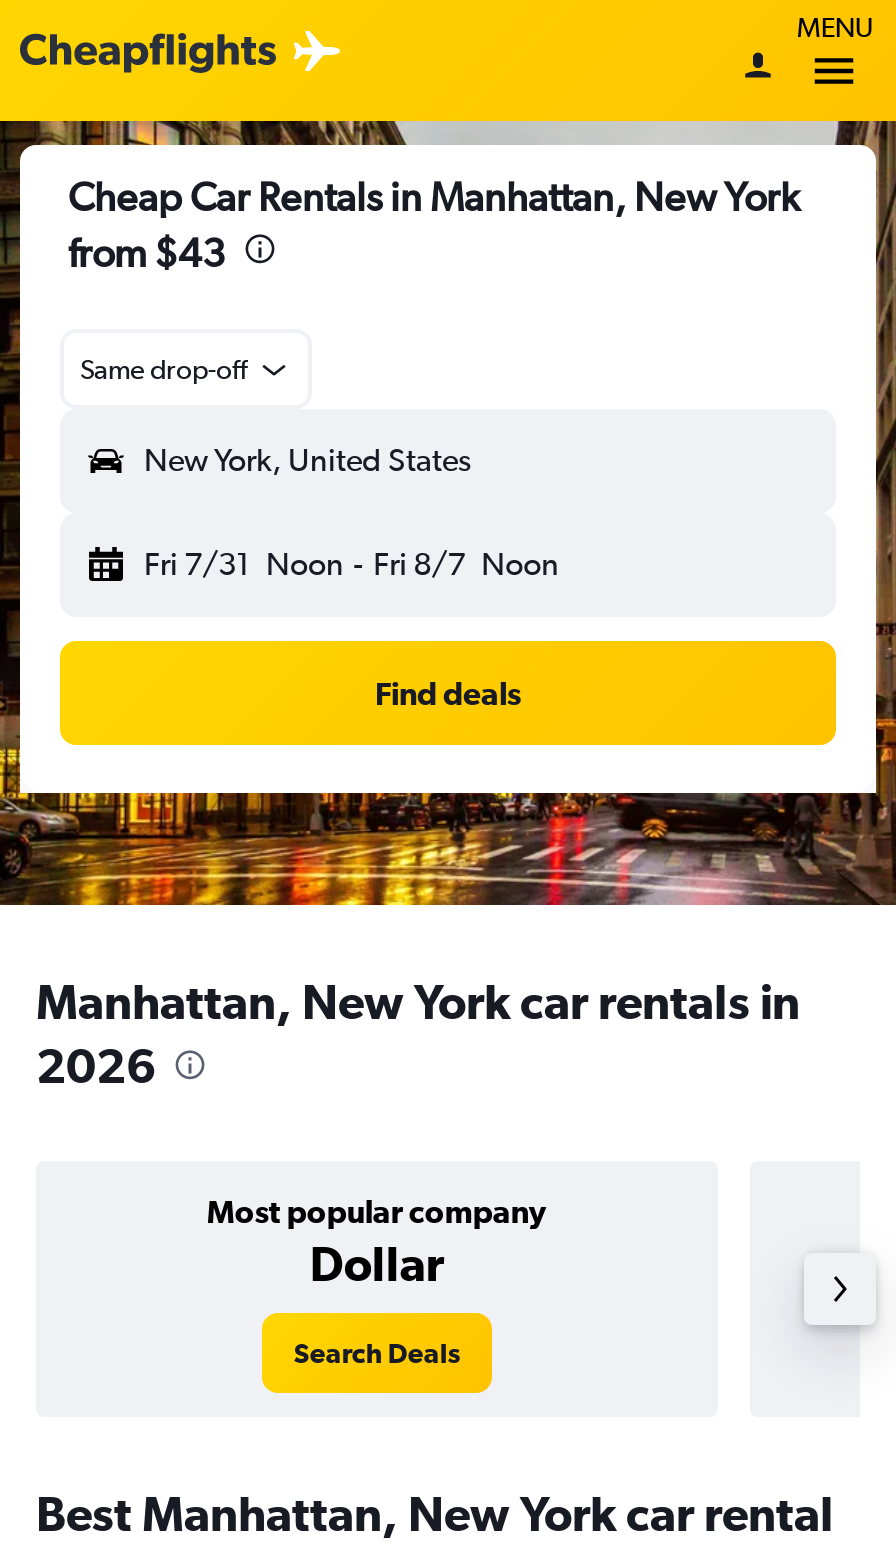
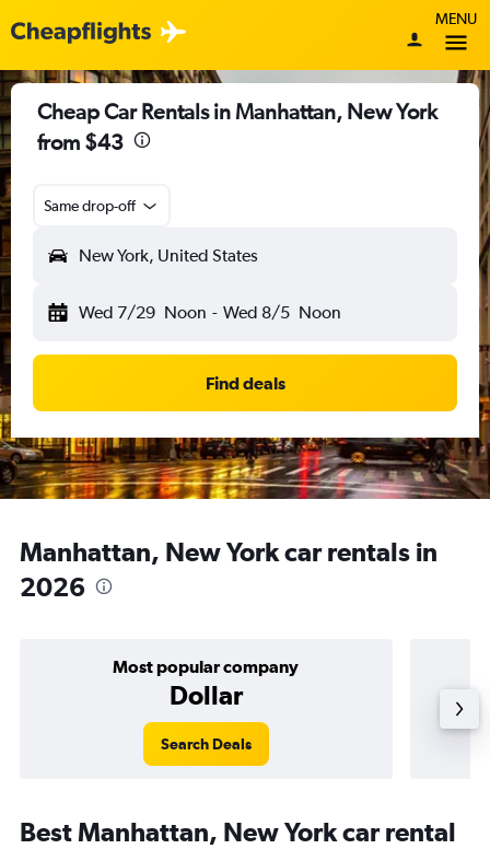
- Fri 7/31 Noon - Fri 8/7 Noon
+ Wed 7/29 Noon - Wed 8/5 Noon
